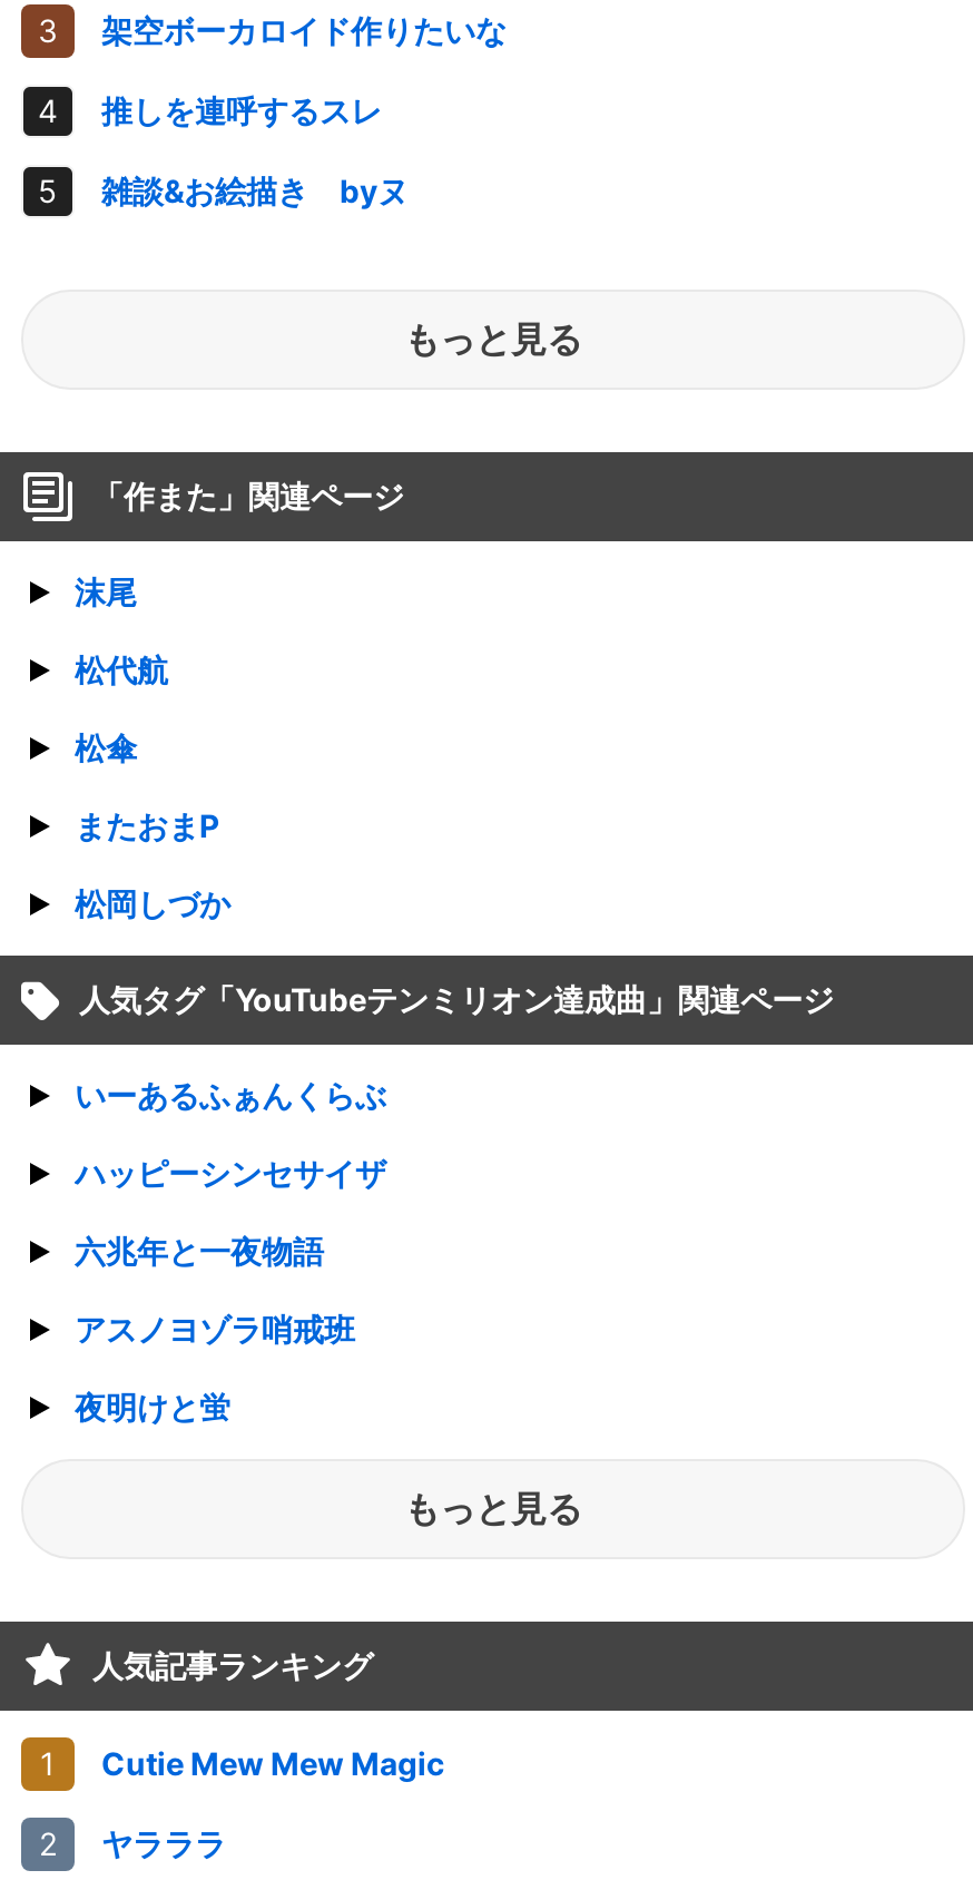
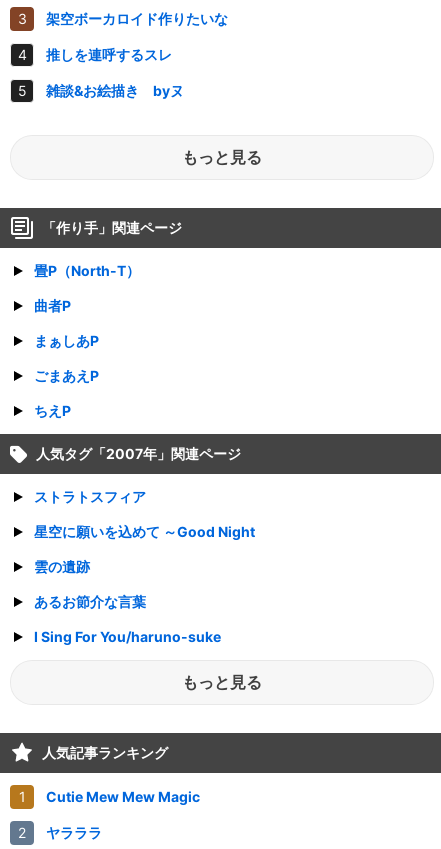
- 「作また」関連ページ
+ 「作り手」関連ページ

- 沫尾
+ 畳P（North-T）

- 松代航
+ 曲者P

- 松傘
+ まぁしあP

- またおまP
+ ごまあえP

- 松岡しづか
+ ちえP

- 人気タグ「YouTubeテンミリオン達成曲」関連ページ
+ 人気タグ「2007年」関連ページ

- いーあるふぁんくらぶ
+ ストラトスフィア

- ハッピーシンセサイザ
+ 星空に願いを込めて ～Good Night

- 六兆年と一夜物語
+ 雲の遺跡

- アスノヨゾラ哨戒班
+ あるお節介な言葉

- 夜明けと蛍
+ I Sing For You/haruno-suke
